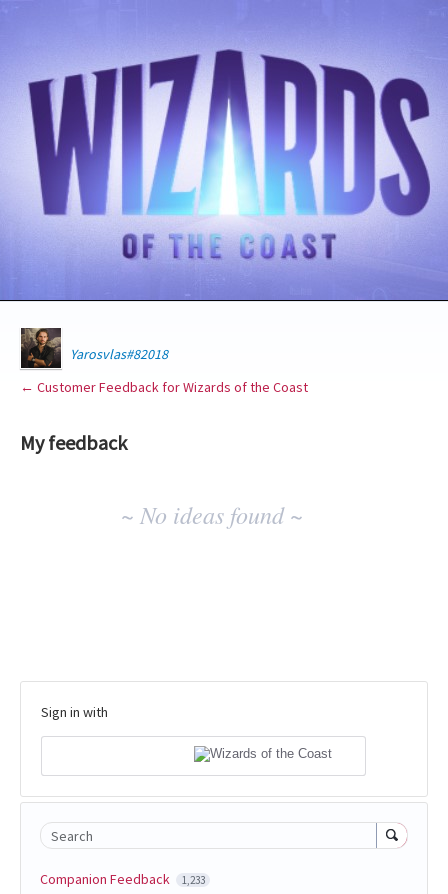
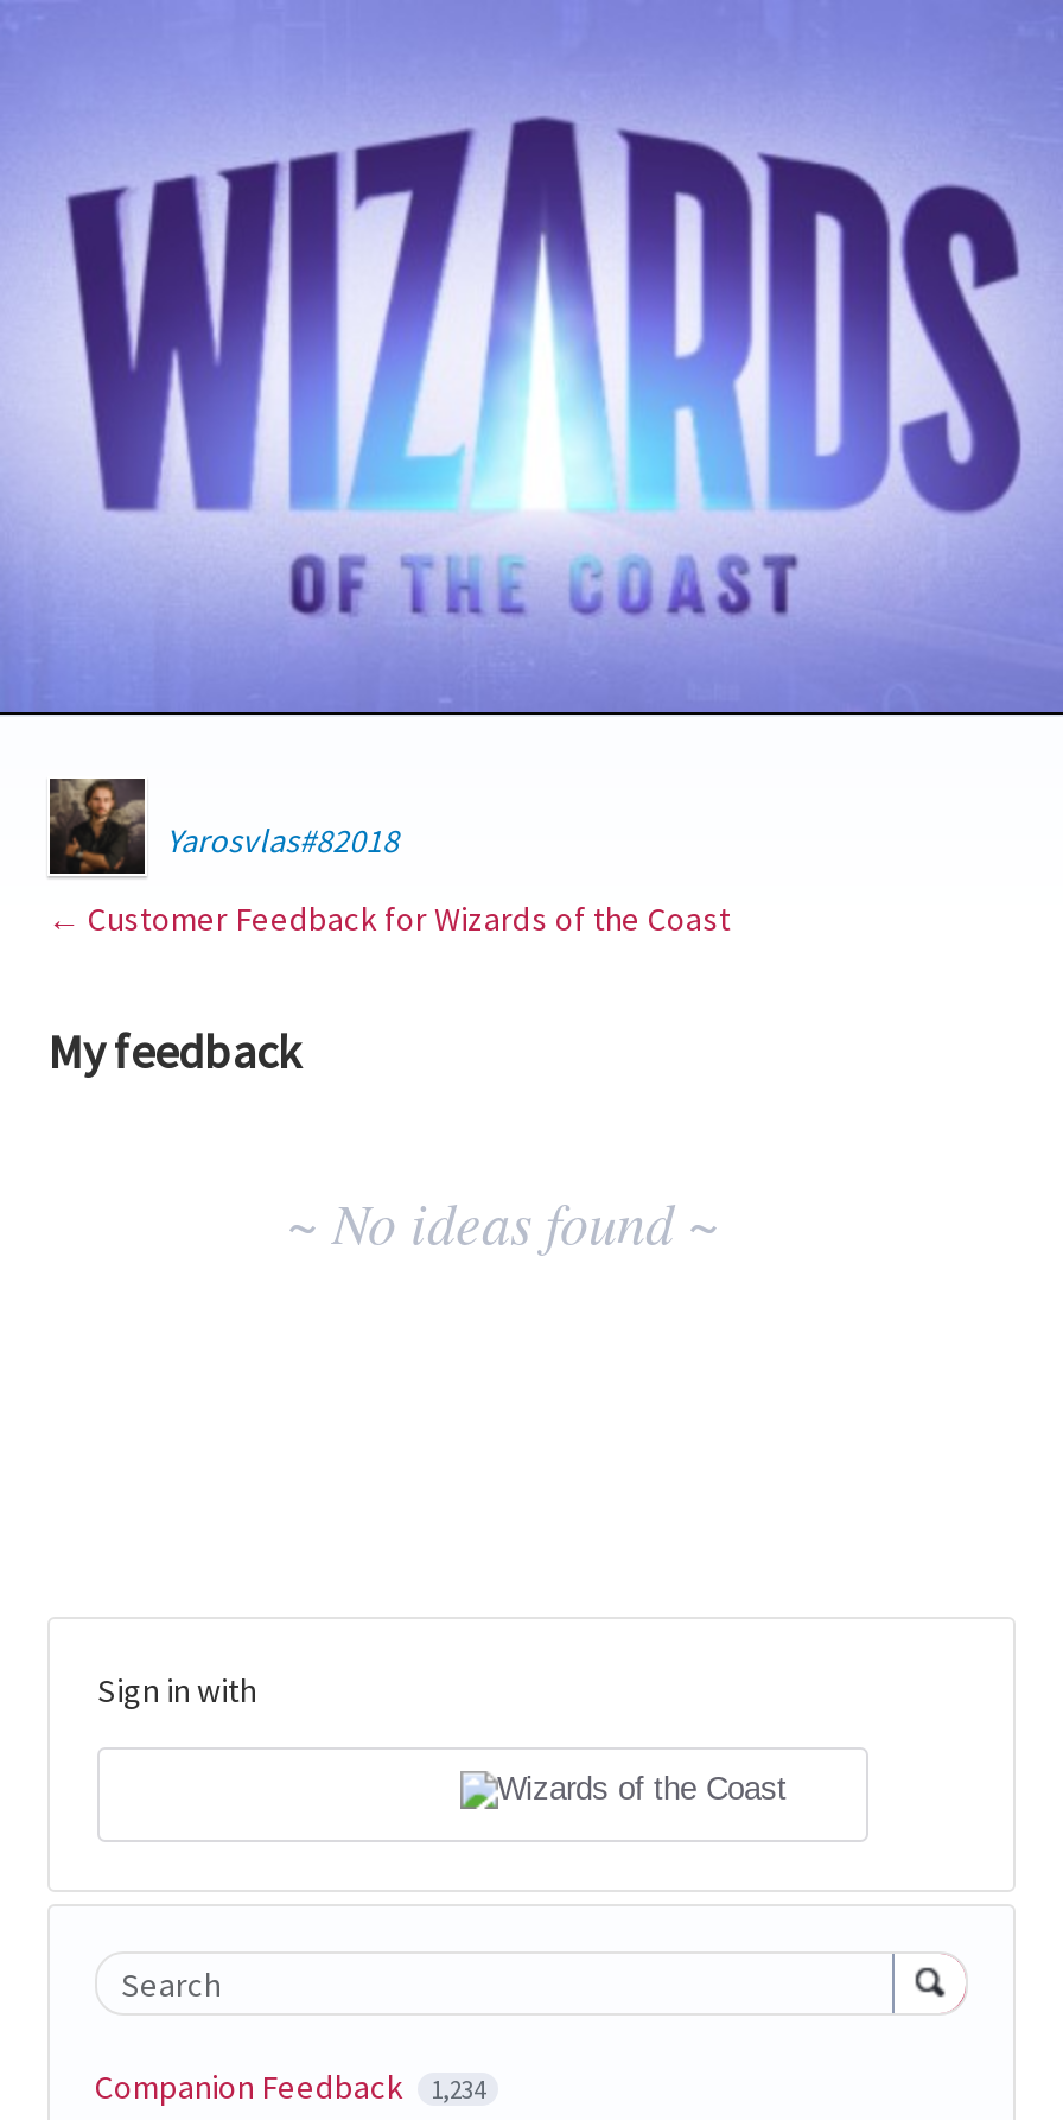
- Companion Feedback 1,233
+ Companion Feedback 1,234
